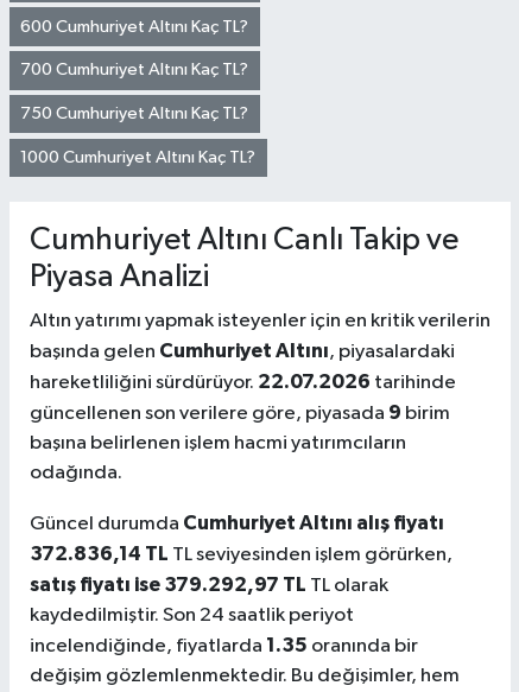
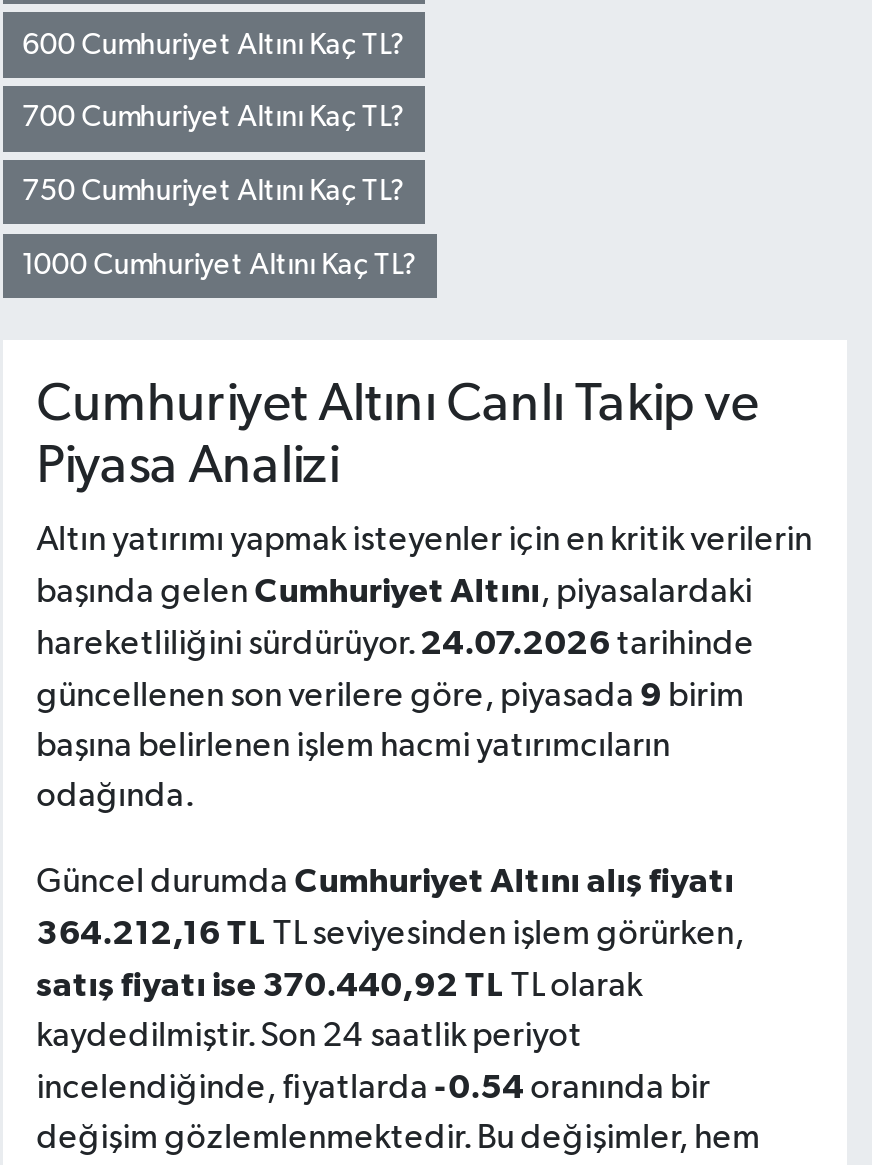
- hareketliliğini sürdürüyor. 22.07.2026 tarihinde
+ hareketliliğini sürdürüyor. 24.07.2026 tarihinde

- 372.836,14 TL TL seviyesinden işlem görürken,
+ 364.212,16 TL TL seviyesinden işlem görürken,

- satış fiyatı ise 379.292,97 TL TL olarak
+ satış fiyatı ise 370.440,92 TL TL olarak

- incelendiğinde, fiyatlarda 1.35 oranında bir
+ incelendiğinde, fiyatlarda -0.54 oranında bir
